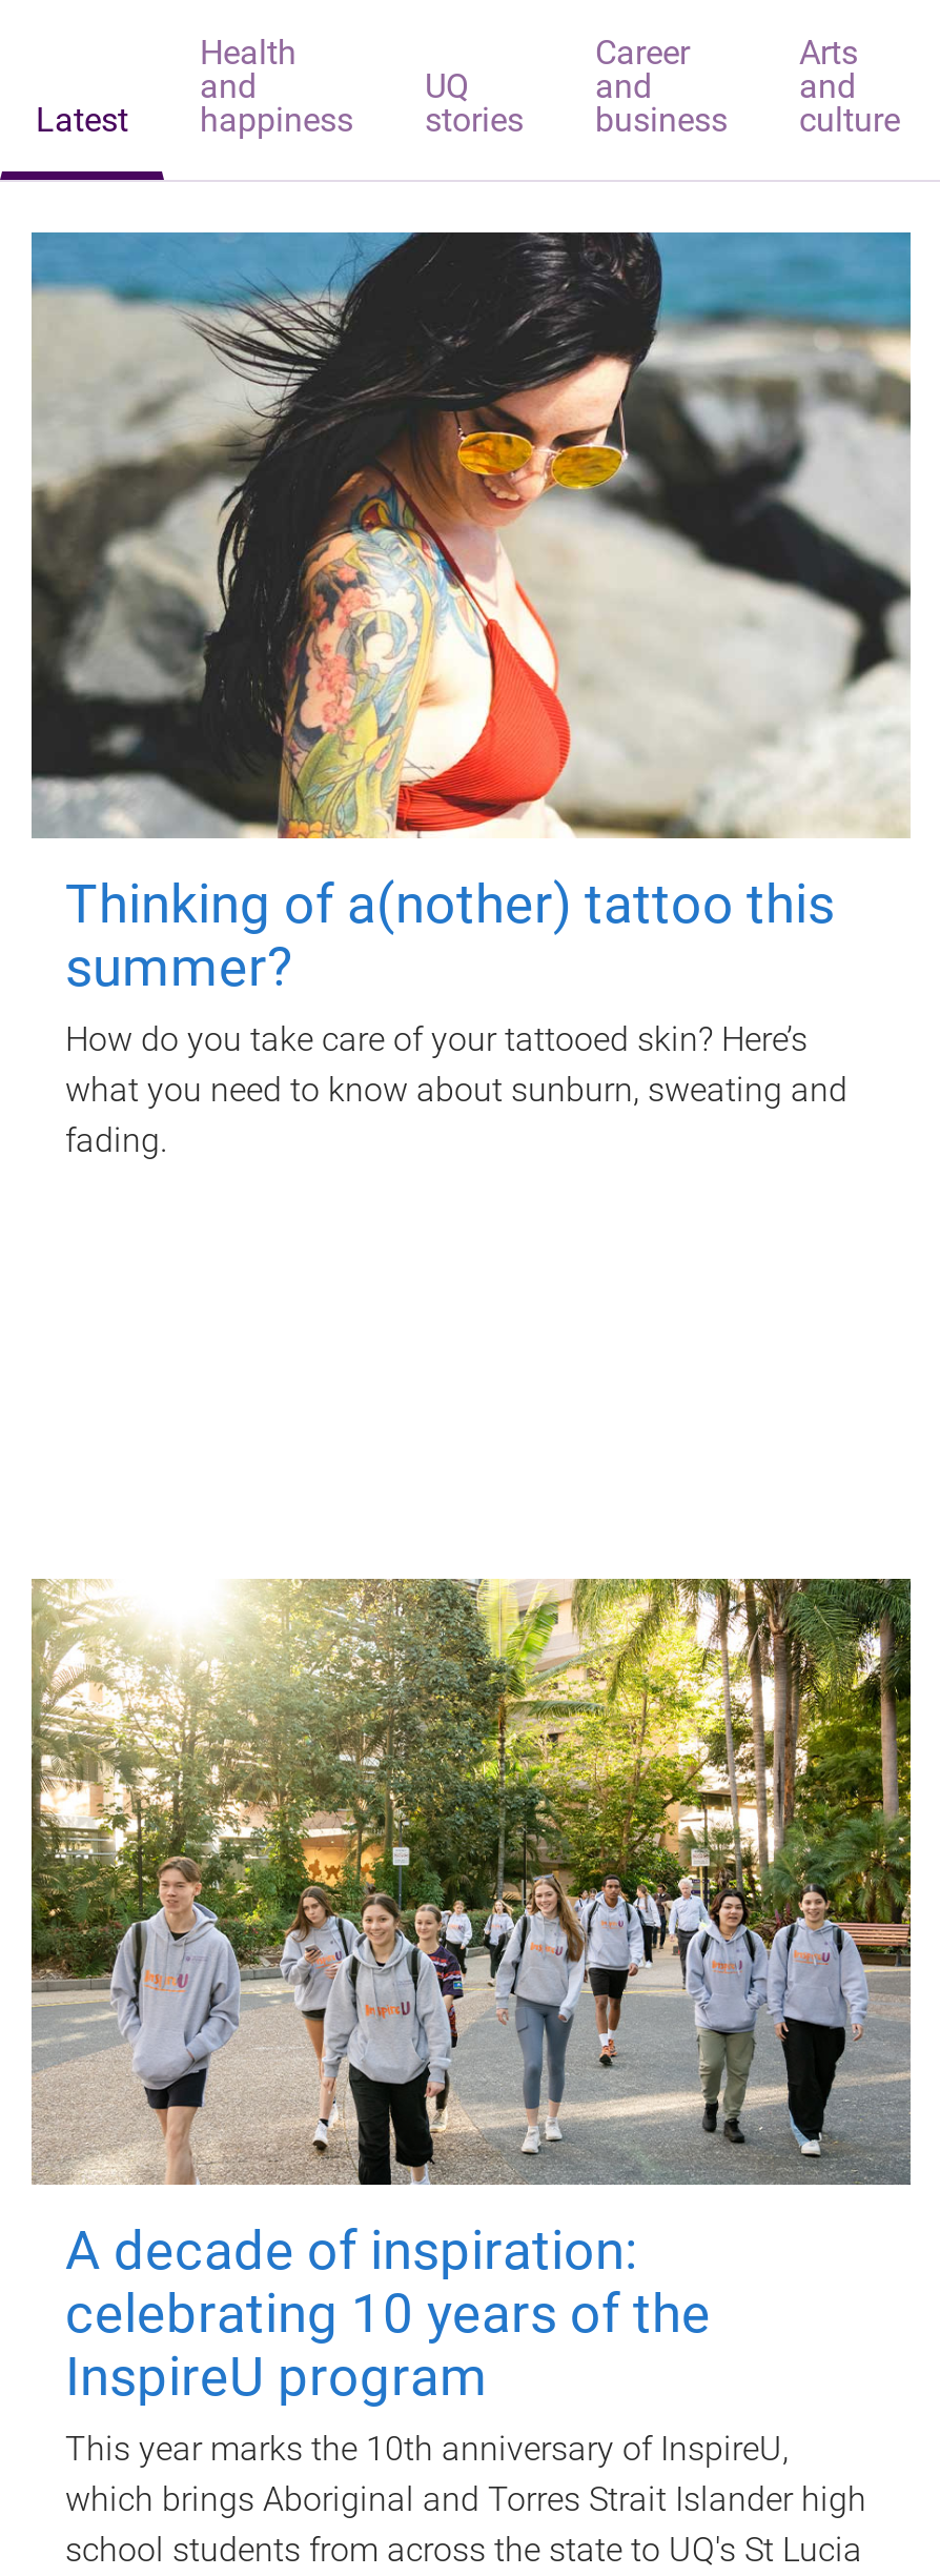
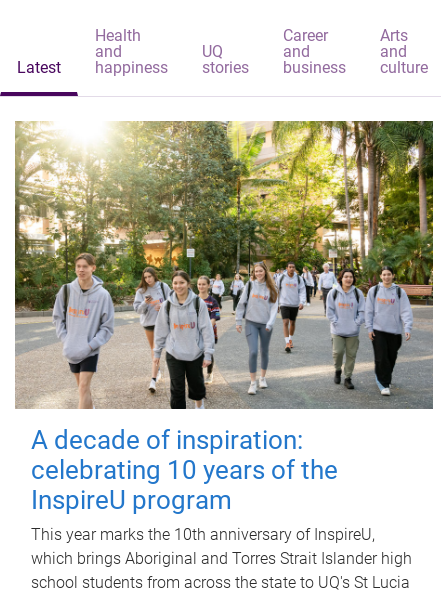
- [image]
- Thinking of a(nother) tattoo this
- summer?
- How do you take care of your tattooed skin? Here’s
- what you need to know about sunburn, sweating and
- fading.
